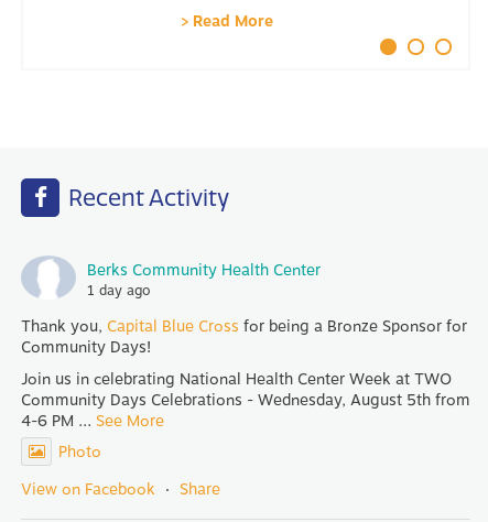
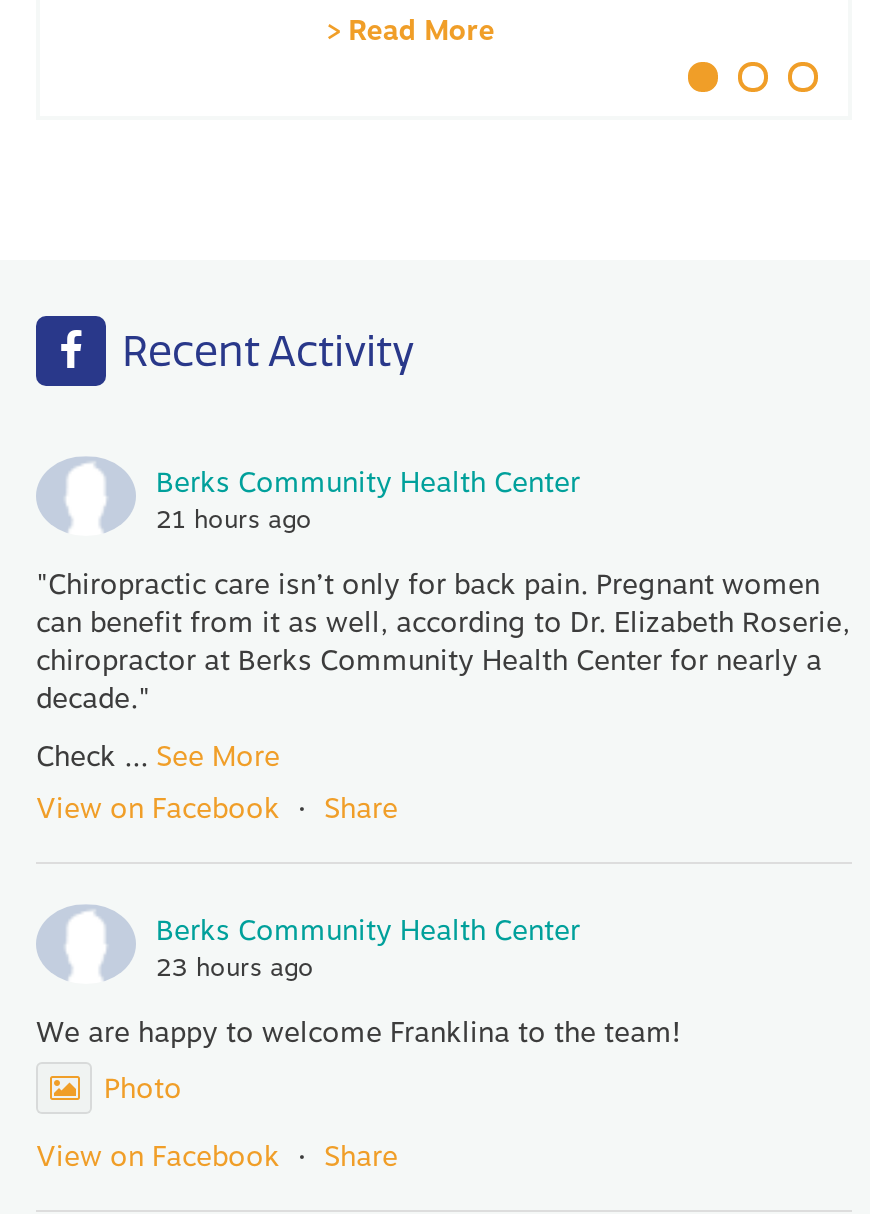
- 1 day ago
- Thank you, Capital Blue Cross for being a Bronze Sponsor for
- Community Days!
- Join us in celebrating National Health Center Week at TWO
- Community Days Celebrations - Wednesday, August 5th from
- 4-6 PM ... See More
+ 21 hours ago
+ "Chiropractic care isn’t only for back pain. Pregnant women
+ can benefit from it as well, according to Dr. Elizabeth Roserie,
+ chiropractor at Berks Community Health Center for nearly a
+ decade."
+ Check ... See More
+ View on Facebook · Share
+ Berks Community Health Center
+ 23 hours ago
+ We are happy to welcome Franklina to the team!
